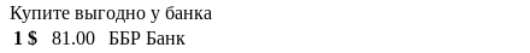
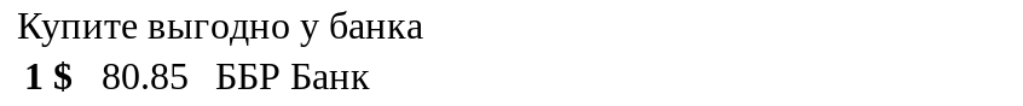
- 1 $ 81.00 ББР Банк
+ 1 $ 80.85 ББР Банк
